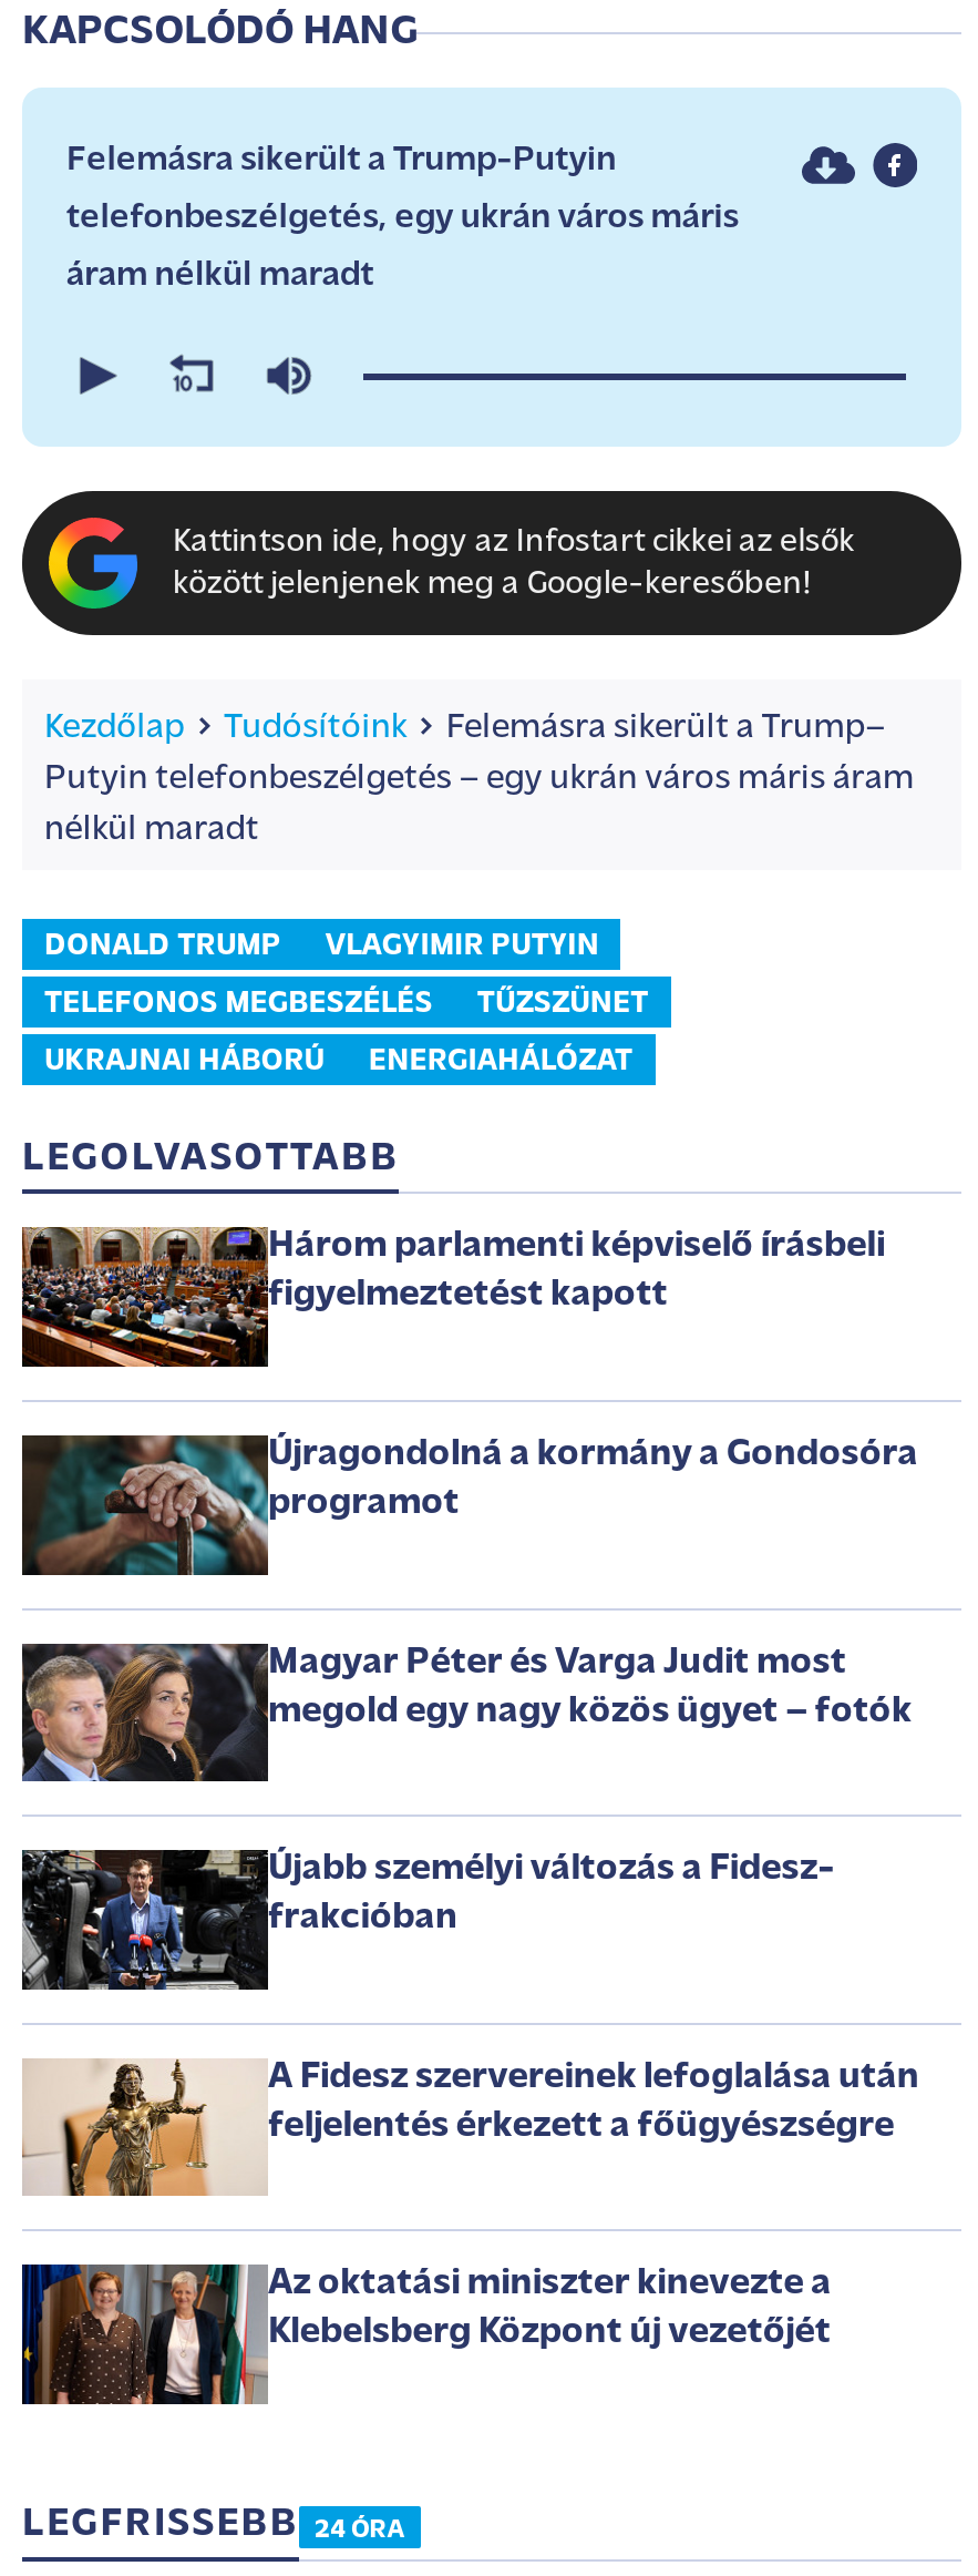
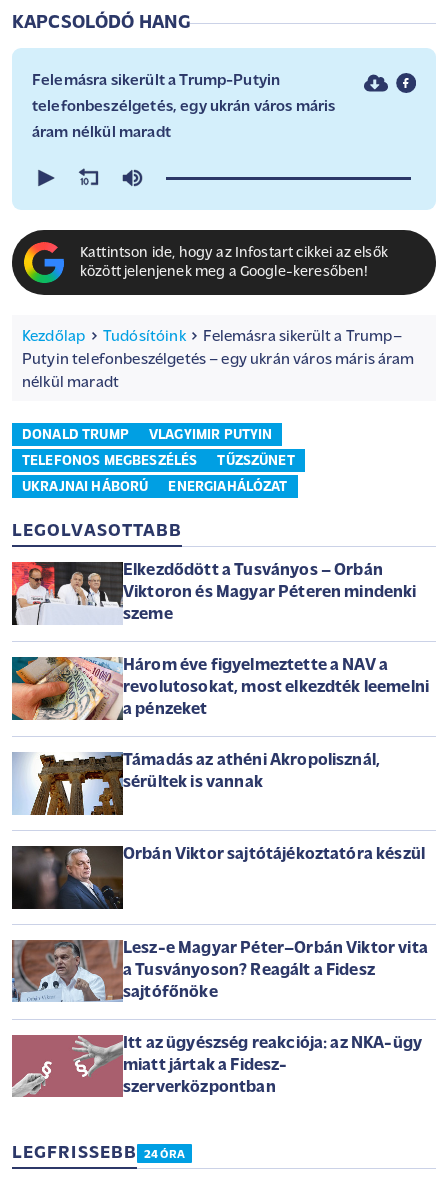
- [image]
- Három parlamenti képviselő írásbeli
- figyelmeztetést kapott
+ [image]
+ Elkezdődött a Tusványos – Orbán
+ Viktoron és Magyar Péteren mindenki
+ szeme

- [image]
- Újragondolná a kormány a Gondosóra
- programot
+ [image]
+ Három éve figyelmeztette a NAV a
+ revolutosokat, most elkezdték leemelni
+ a pénzeket

- [image]
- Magyar Péter és Varga Judit most
- megold egy nagy közös ügyet – fotók
+ [image]
+ Támadás az athéni Akropolisznál,
+ sérültek is vannak

- [image]
- Újabb személyi változás a Fidesz-
- frakcióban
+ [image]
+ Orbán Viktor sajtótájékoztatóra készül

- [image]
- A Fidesz szervereinek lefoglalása után
- feljelentés érkezett a főügyészségre
+ [image]
+ Lesz-e Magyar Péter–Orbán Viktor vita
+ a Tusványoson? Reagált a Fidesz
+ sajtófőnöke

- [image]
- Az oktatási miniszter kinevezte a
- Klebelsberg Központ új vezetőjét
+ [image]
+ Itt az ügyészség reakciója: az NKA-ügy
+ miatt jártak a Fidesz-
+ szerverközpontban
